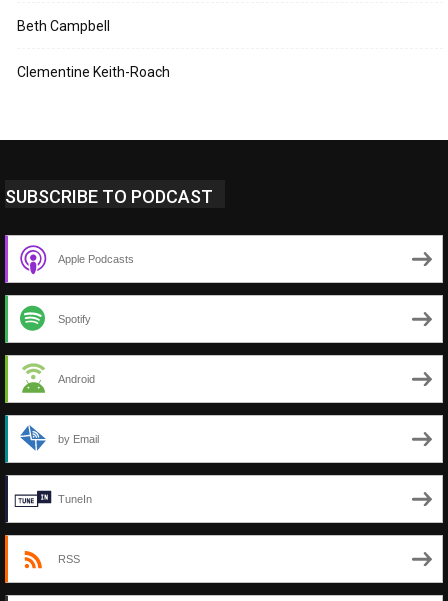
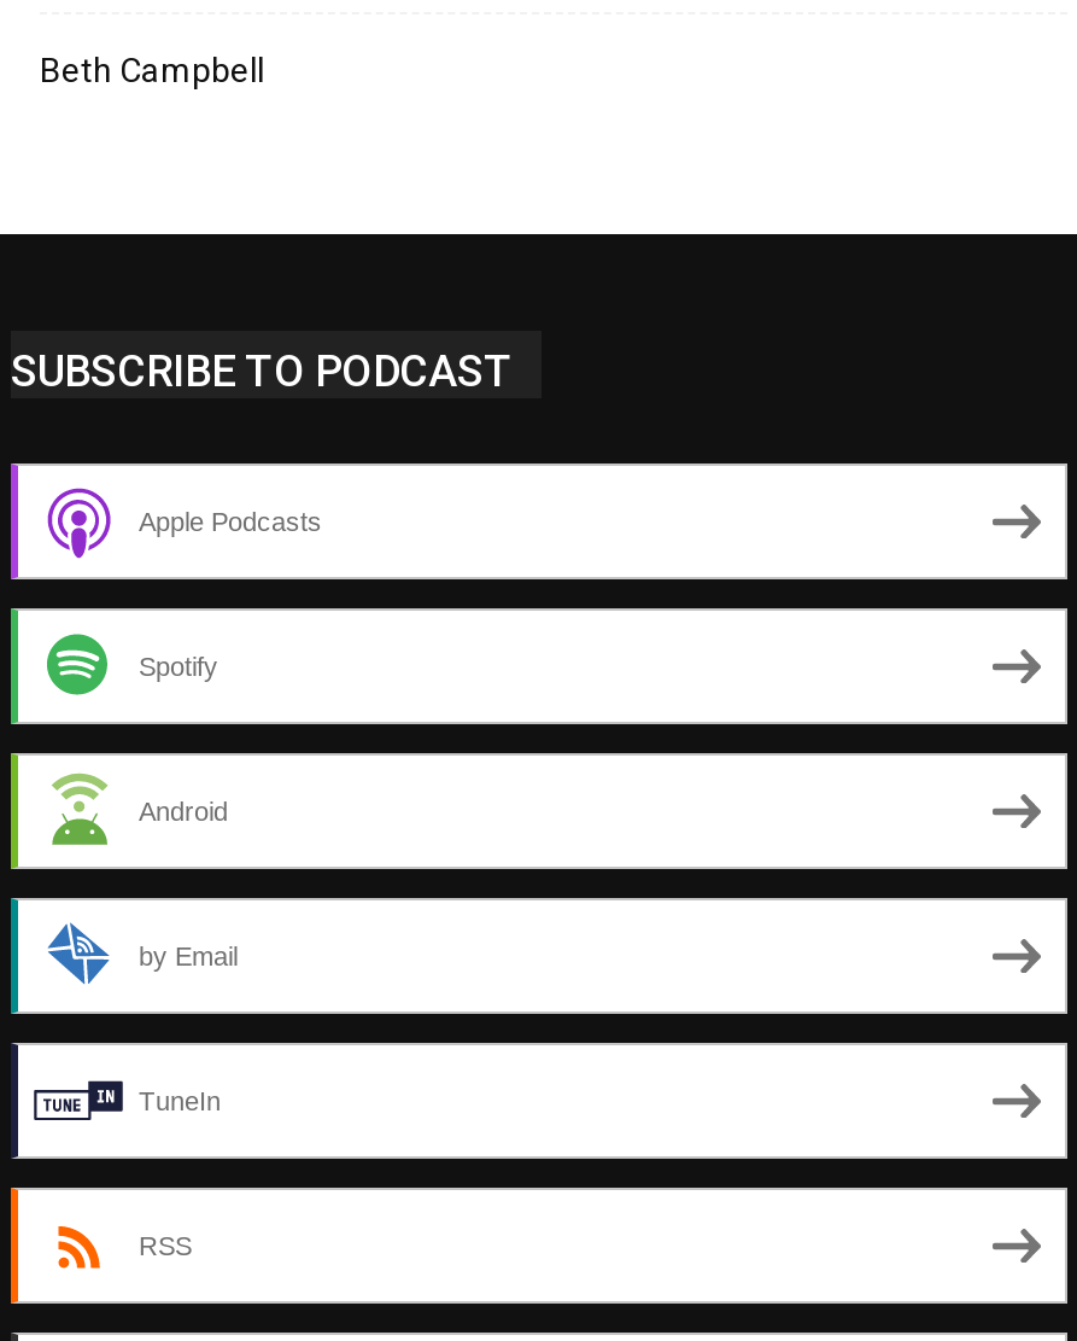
- Clementine Keith-Roach
